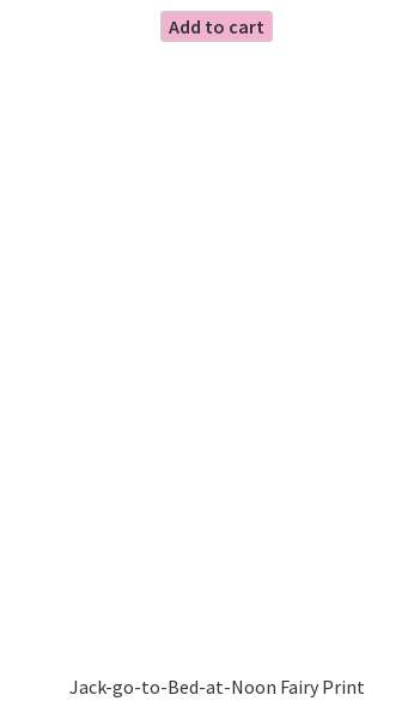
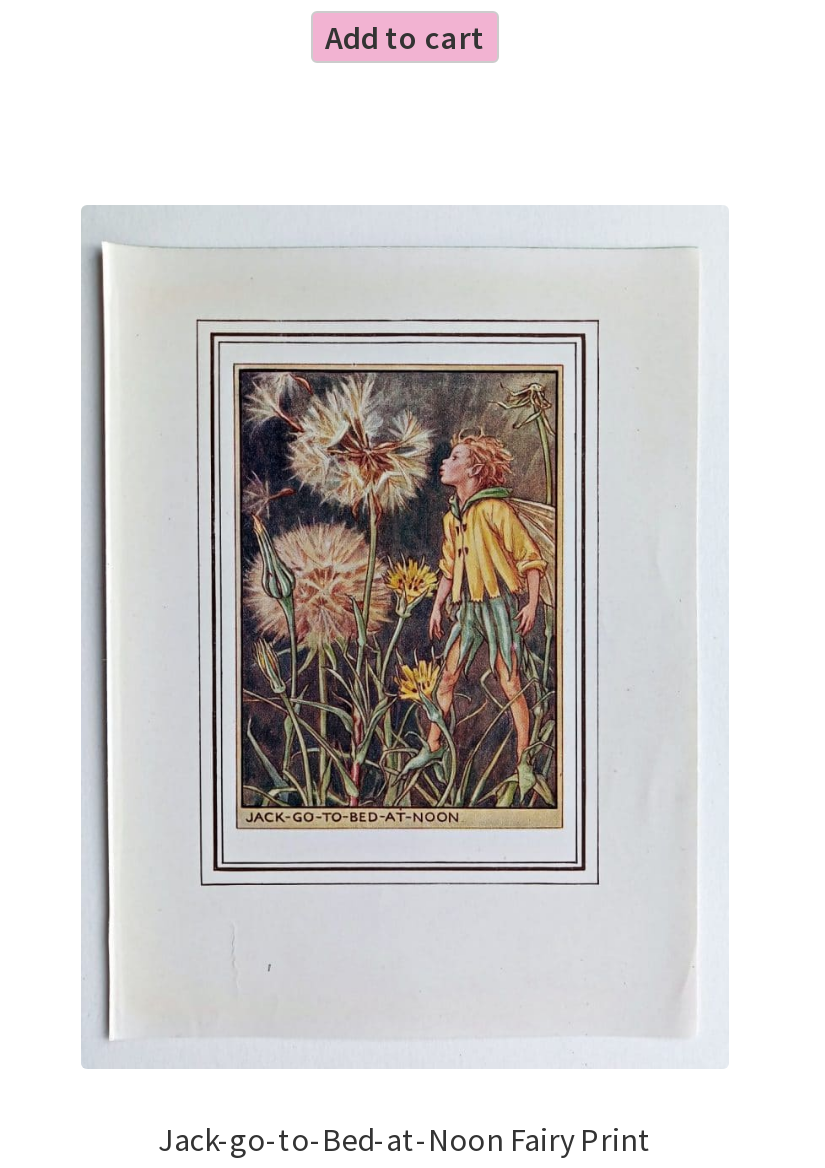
+ [image]
